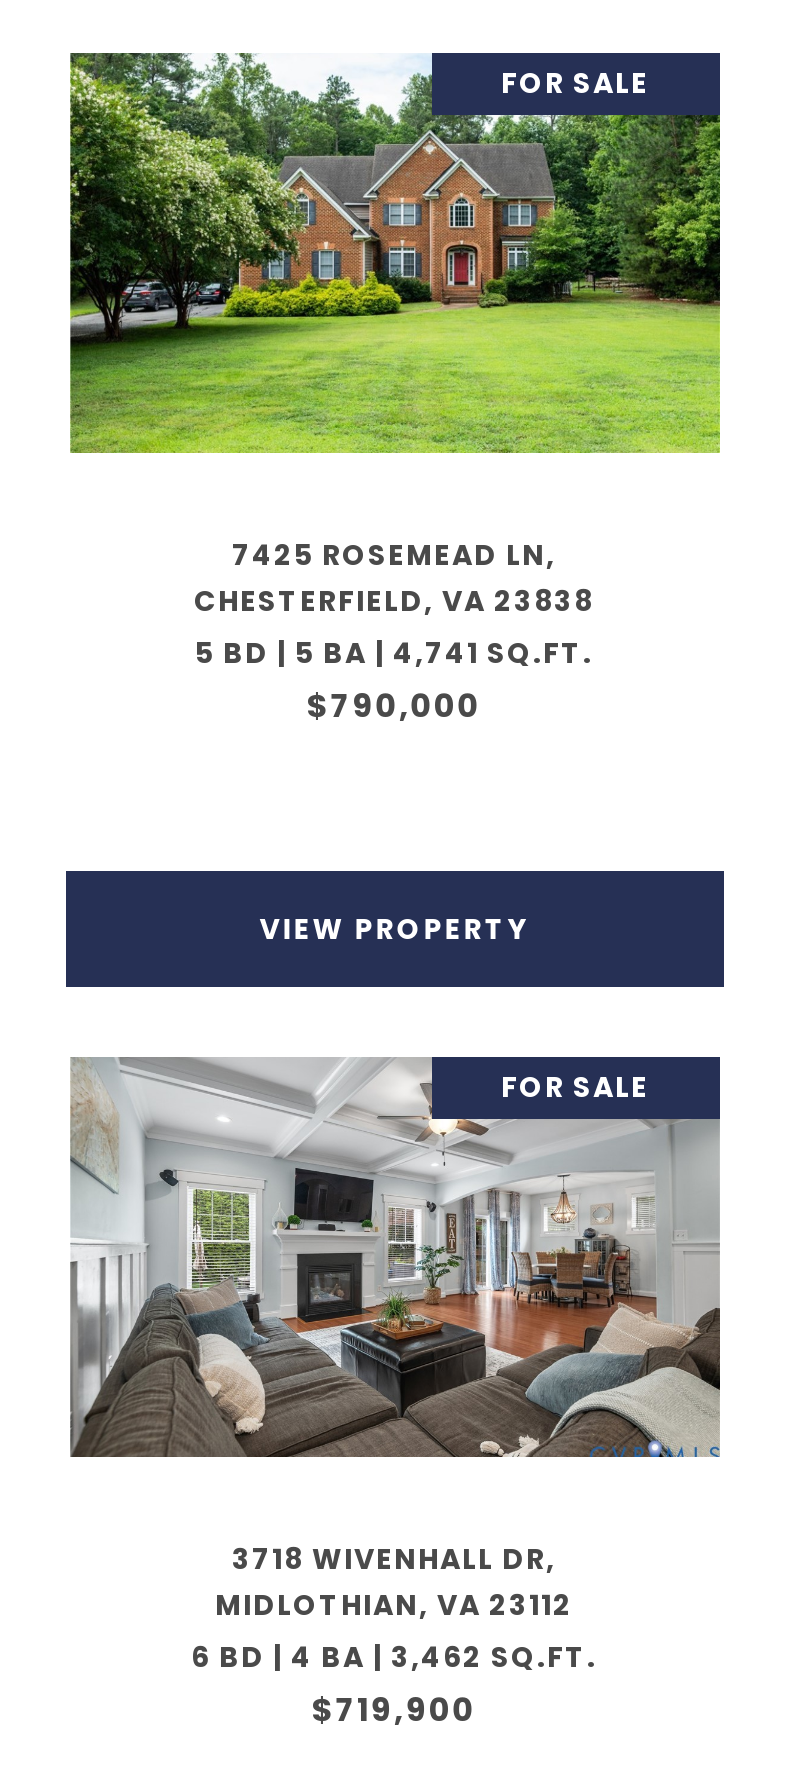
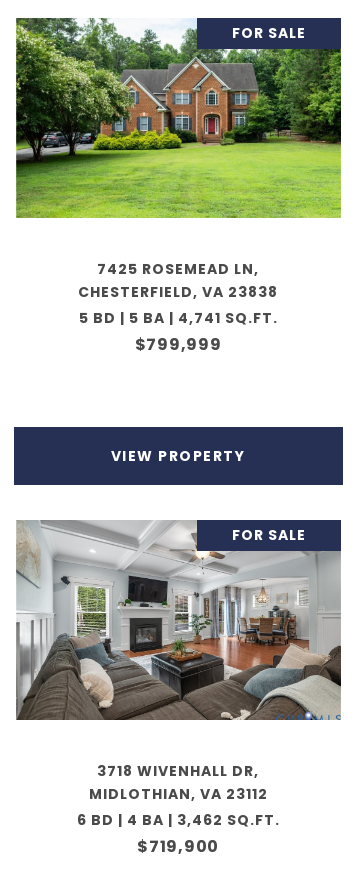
- $790,000
+ $799,999
